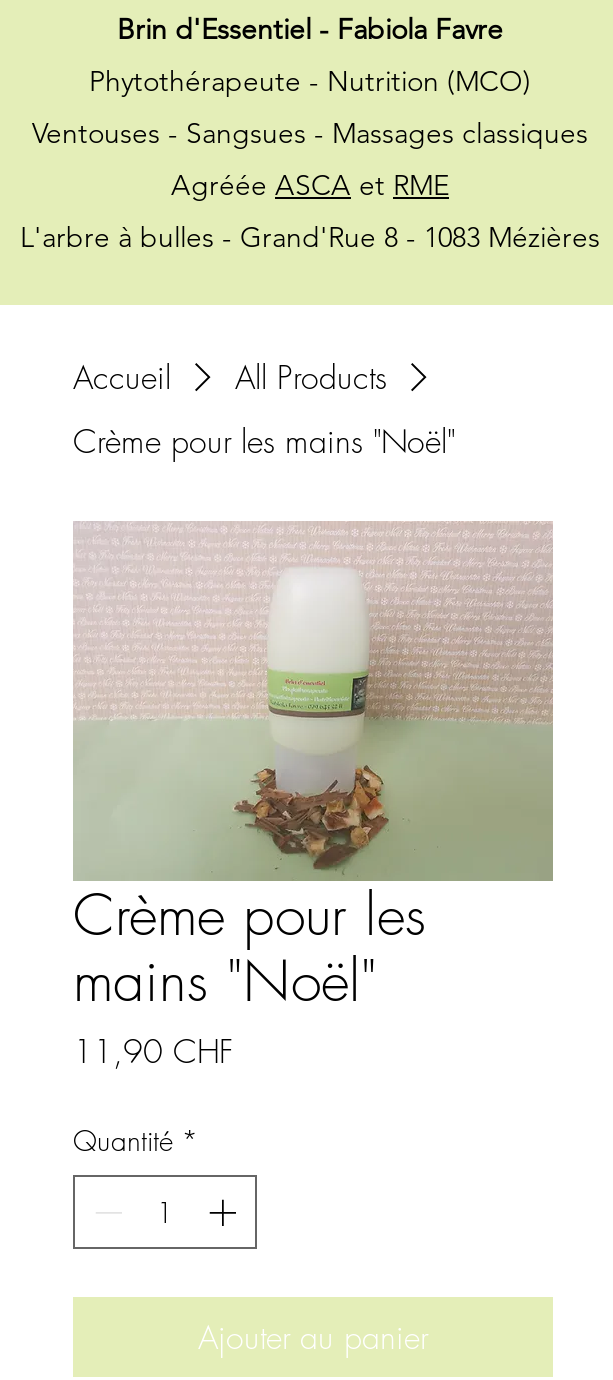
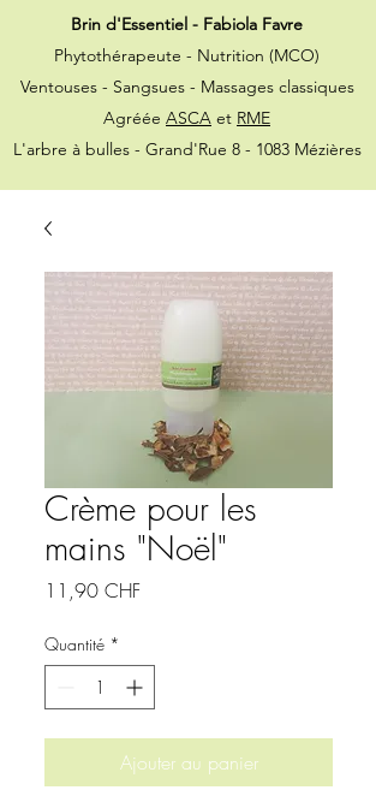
- Accueil
- All Products
- Crème pour les mains "Noël"
